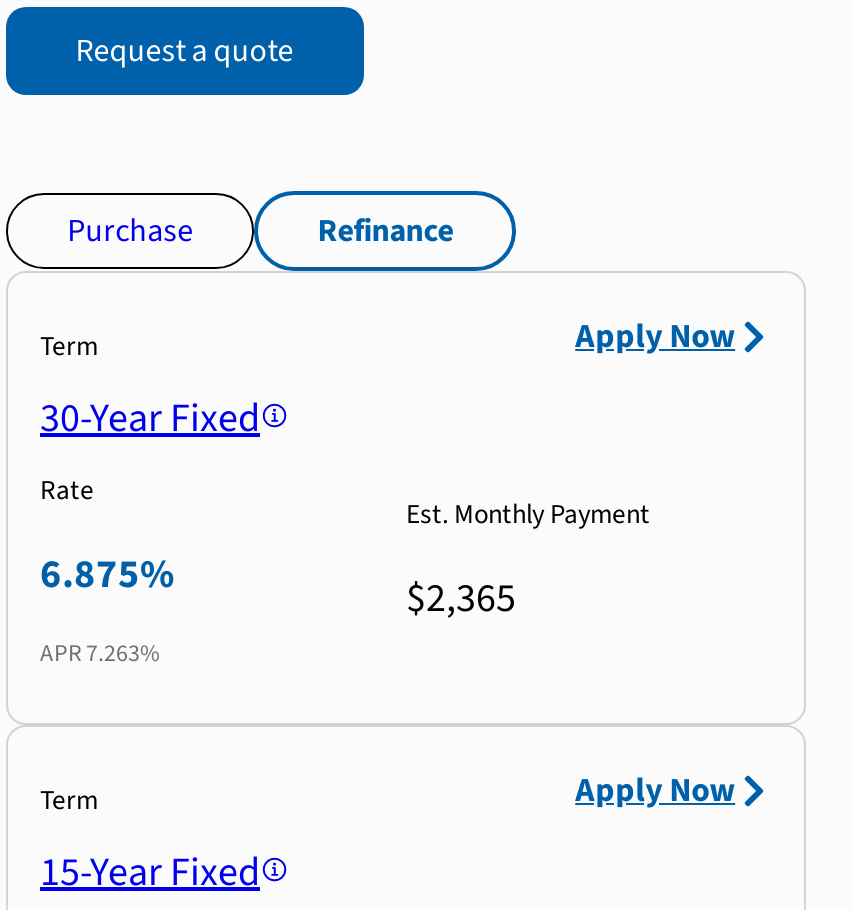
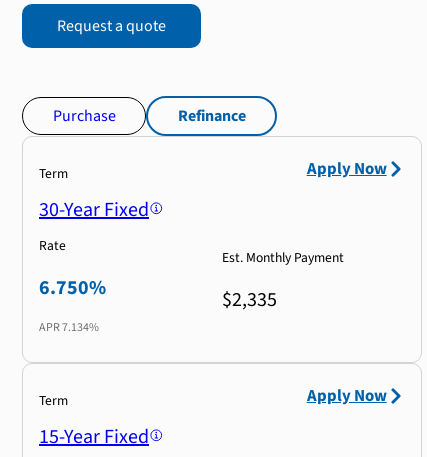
- 6.875%
+ 6.750%

- $2,365
+ $2,335

- APR 7.263%
+ APR 7.134%
